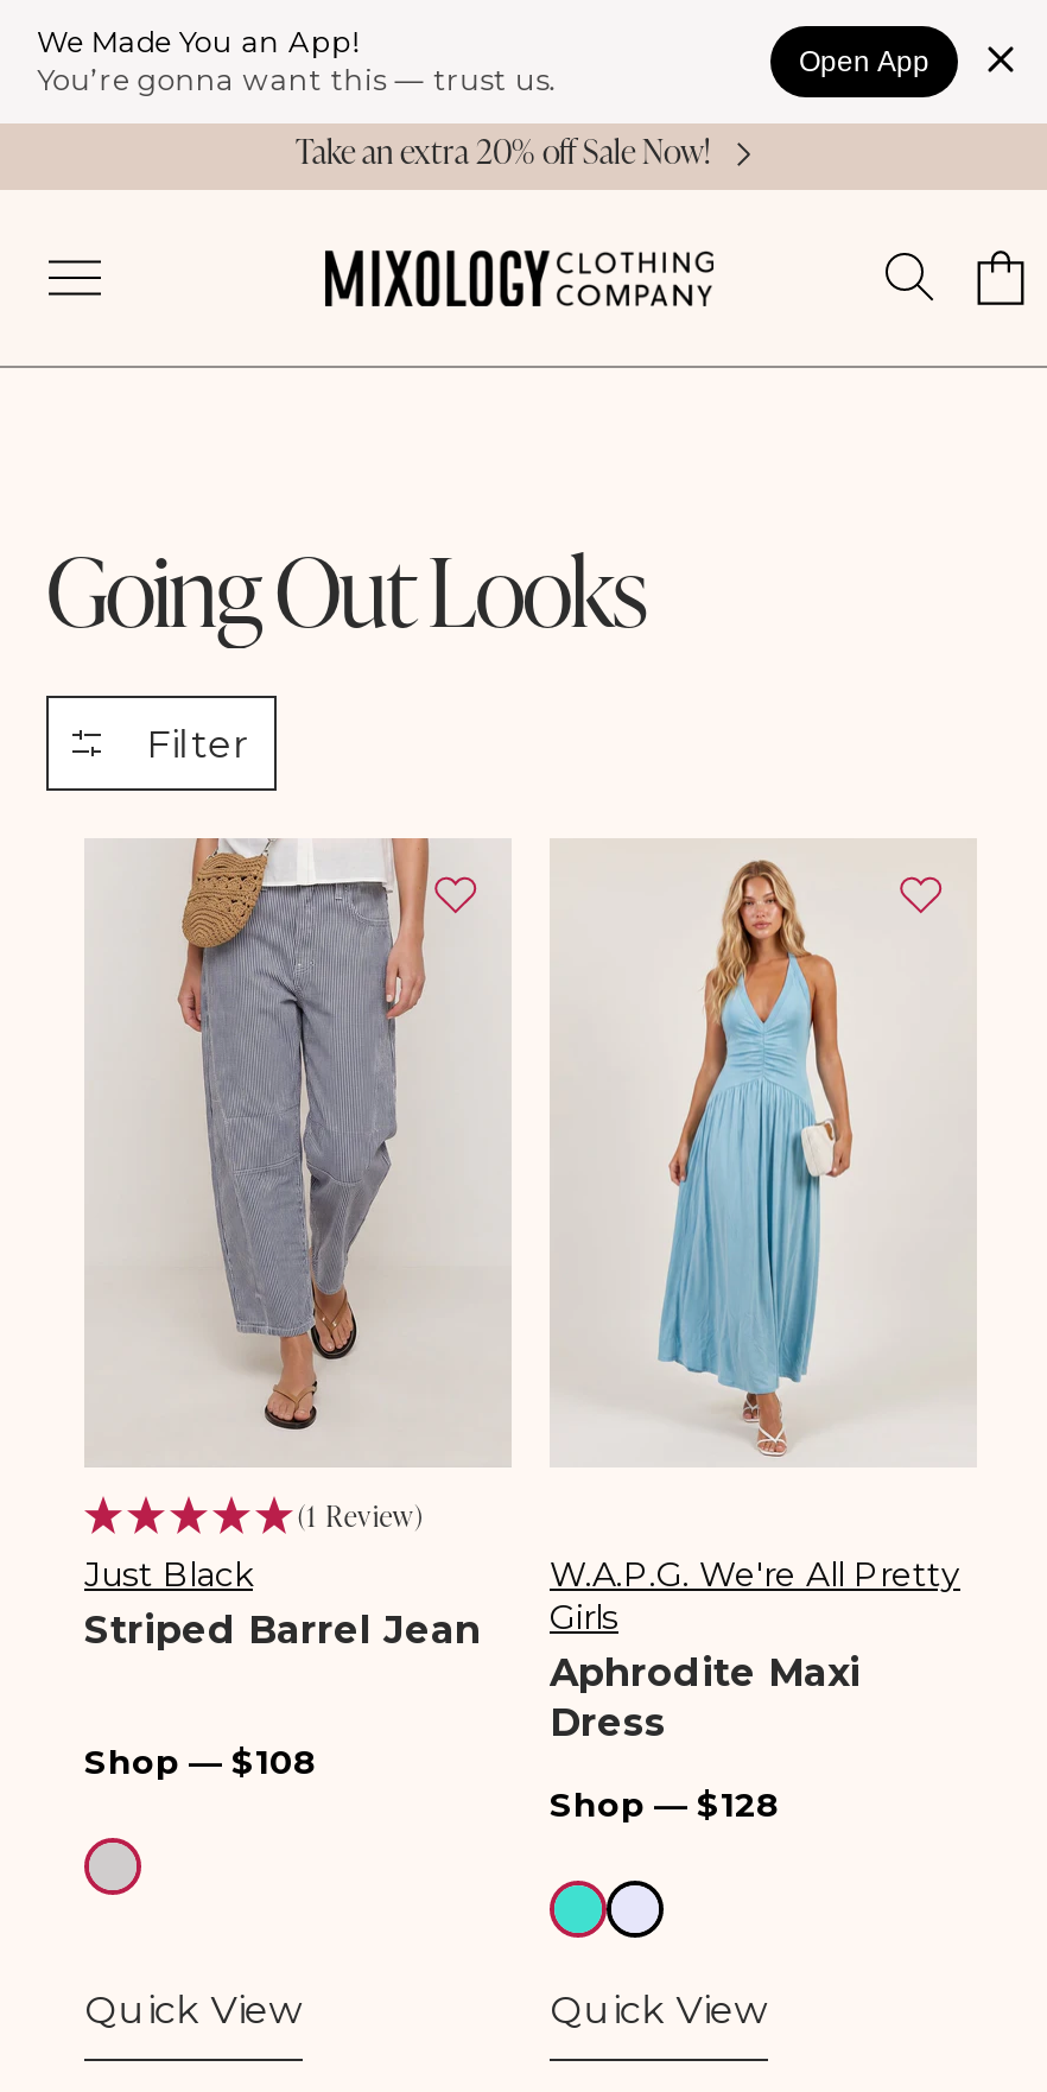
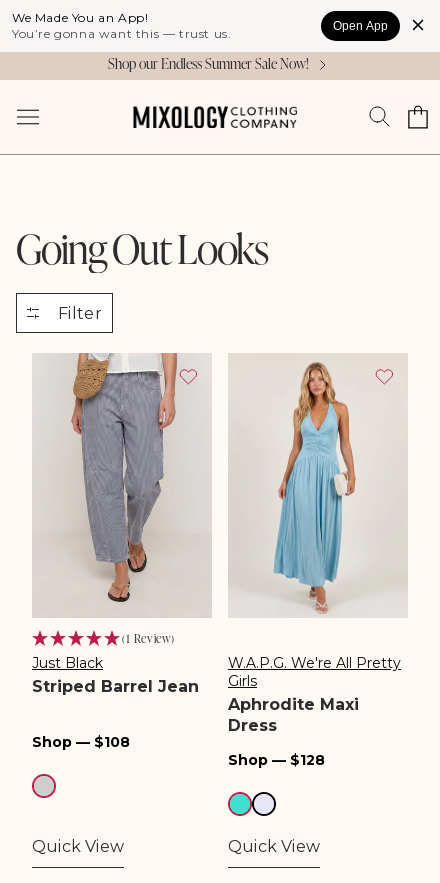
- Take an extra 20% off Sale Now!
+ Shop our Endless Summer Sale Now!
